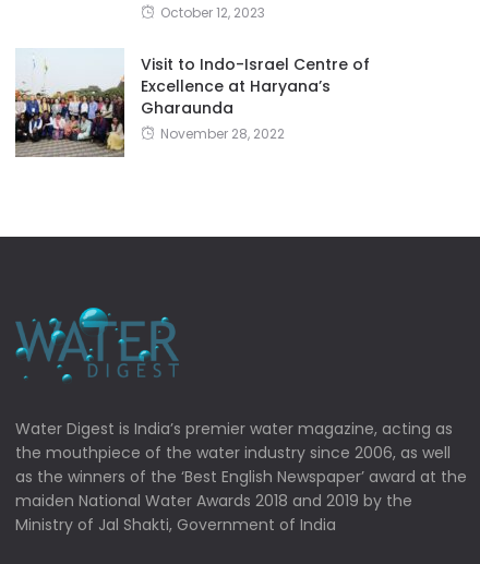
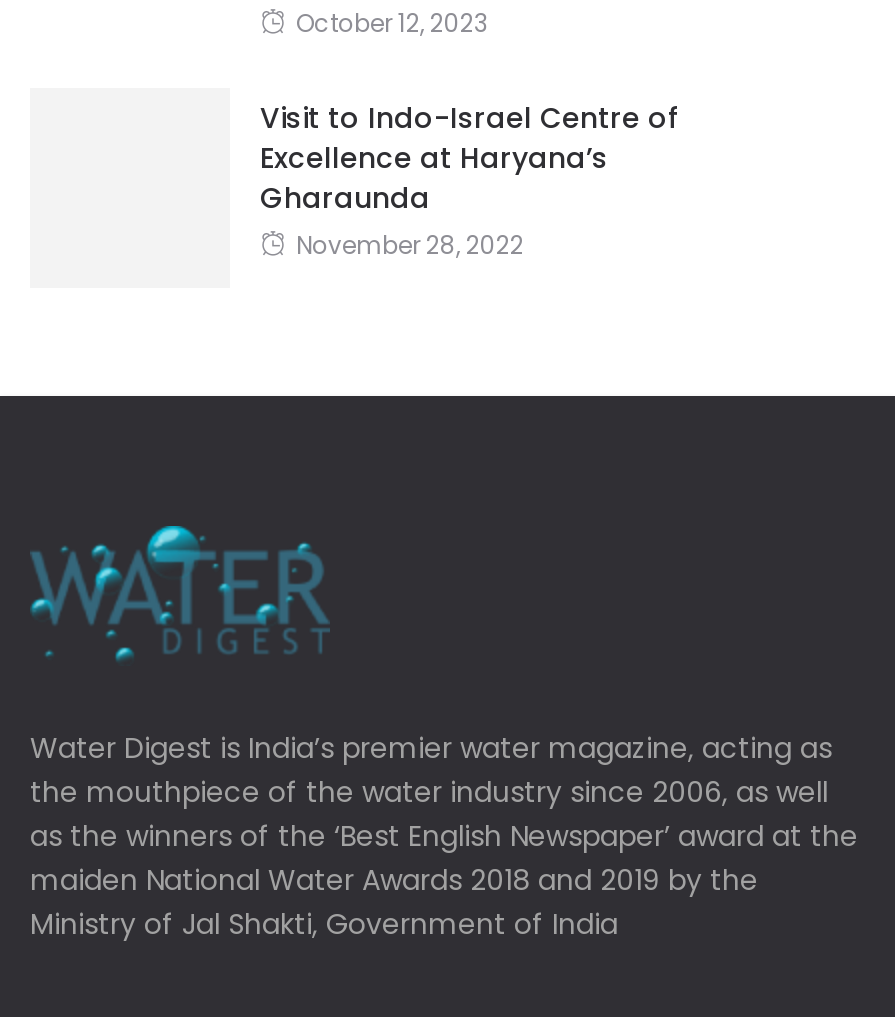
- [image]
